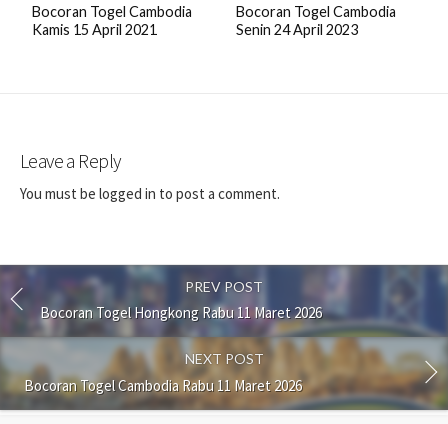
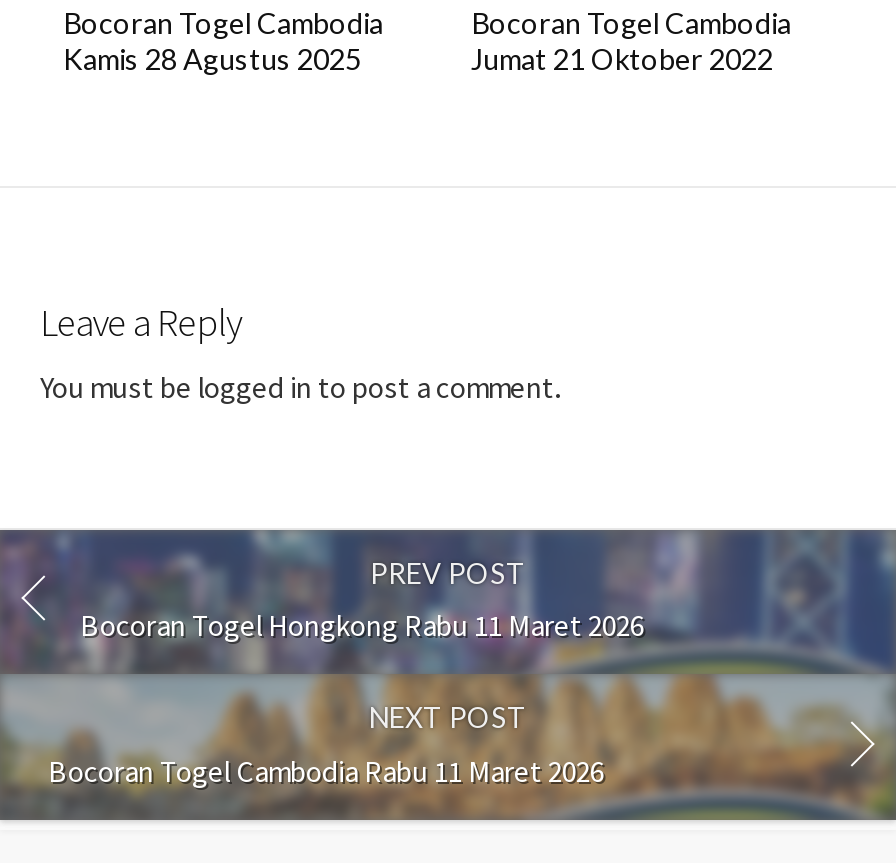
- Kamis 15 April 2021
+ Kamis 28 Agustus 2025

- Senin 24 April 2023
+ Jumat 21 Oktober 2022
